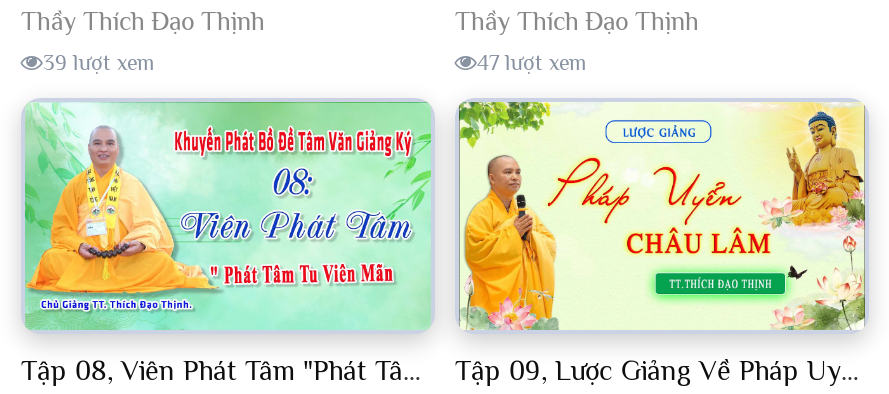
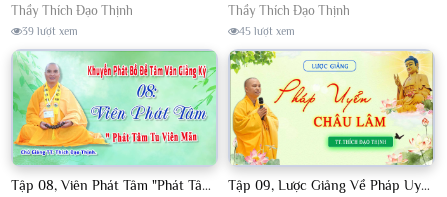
- 47 lượt xem
+ 45 lượt xem
